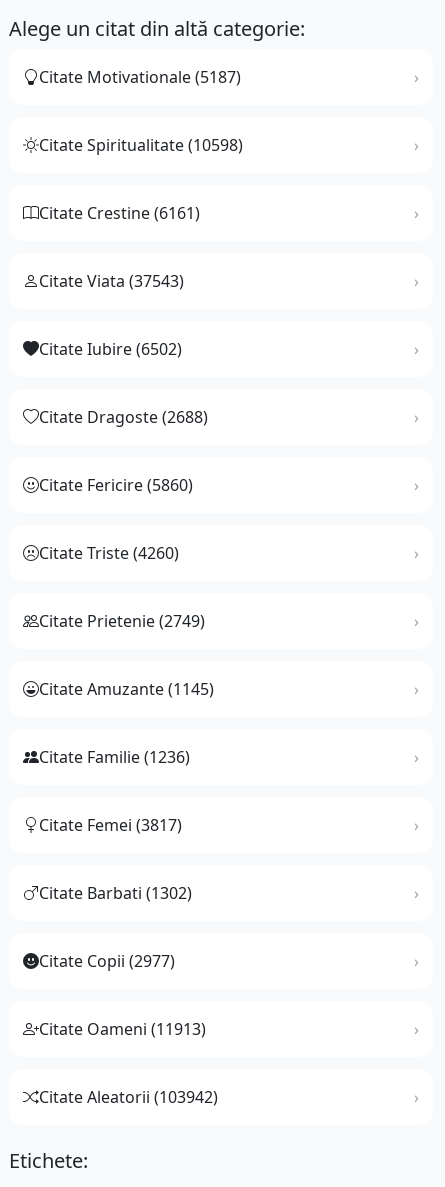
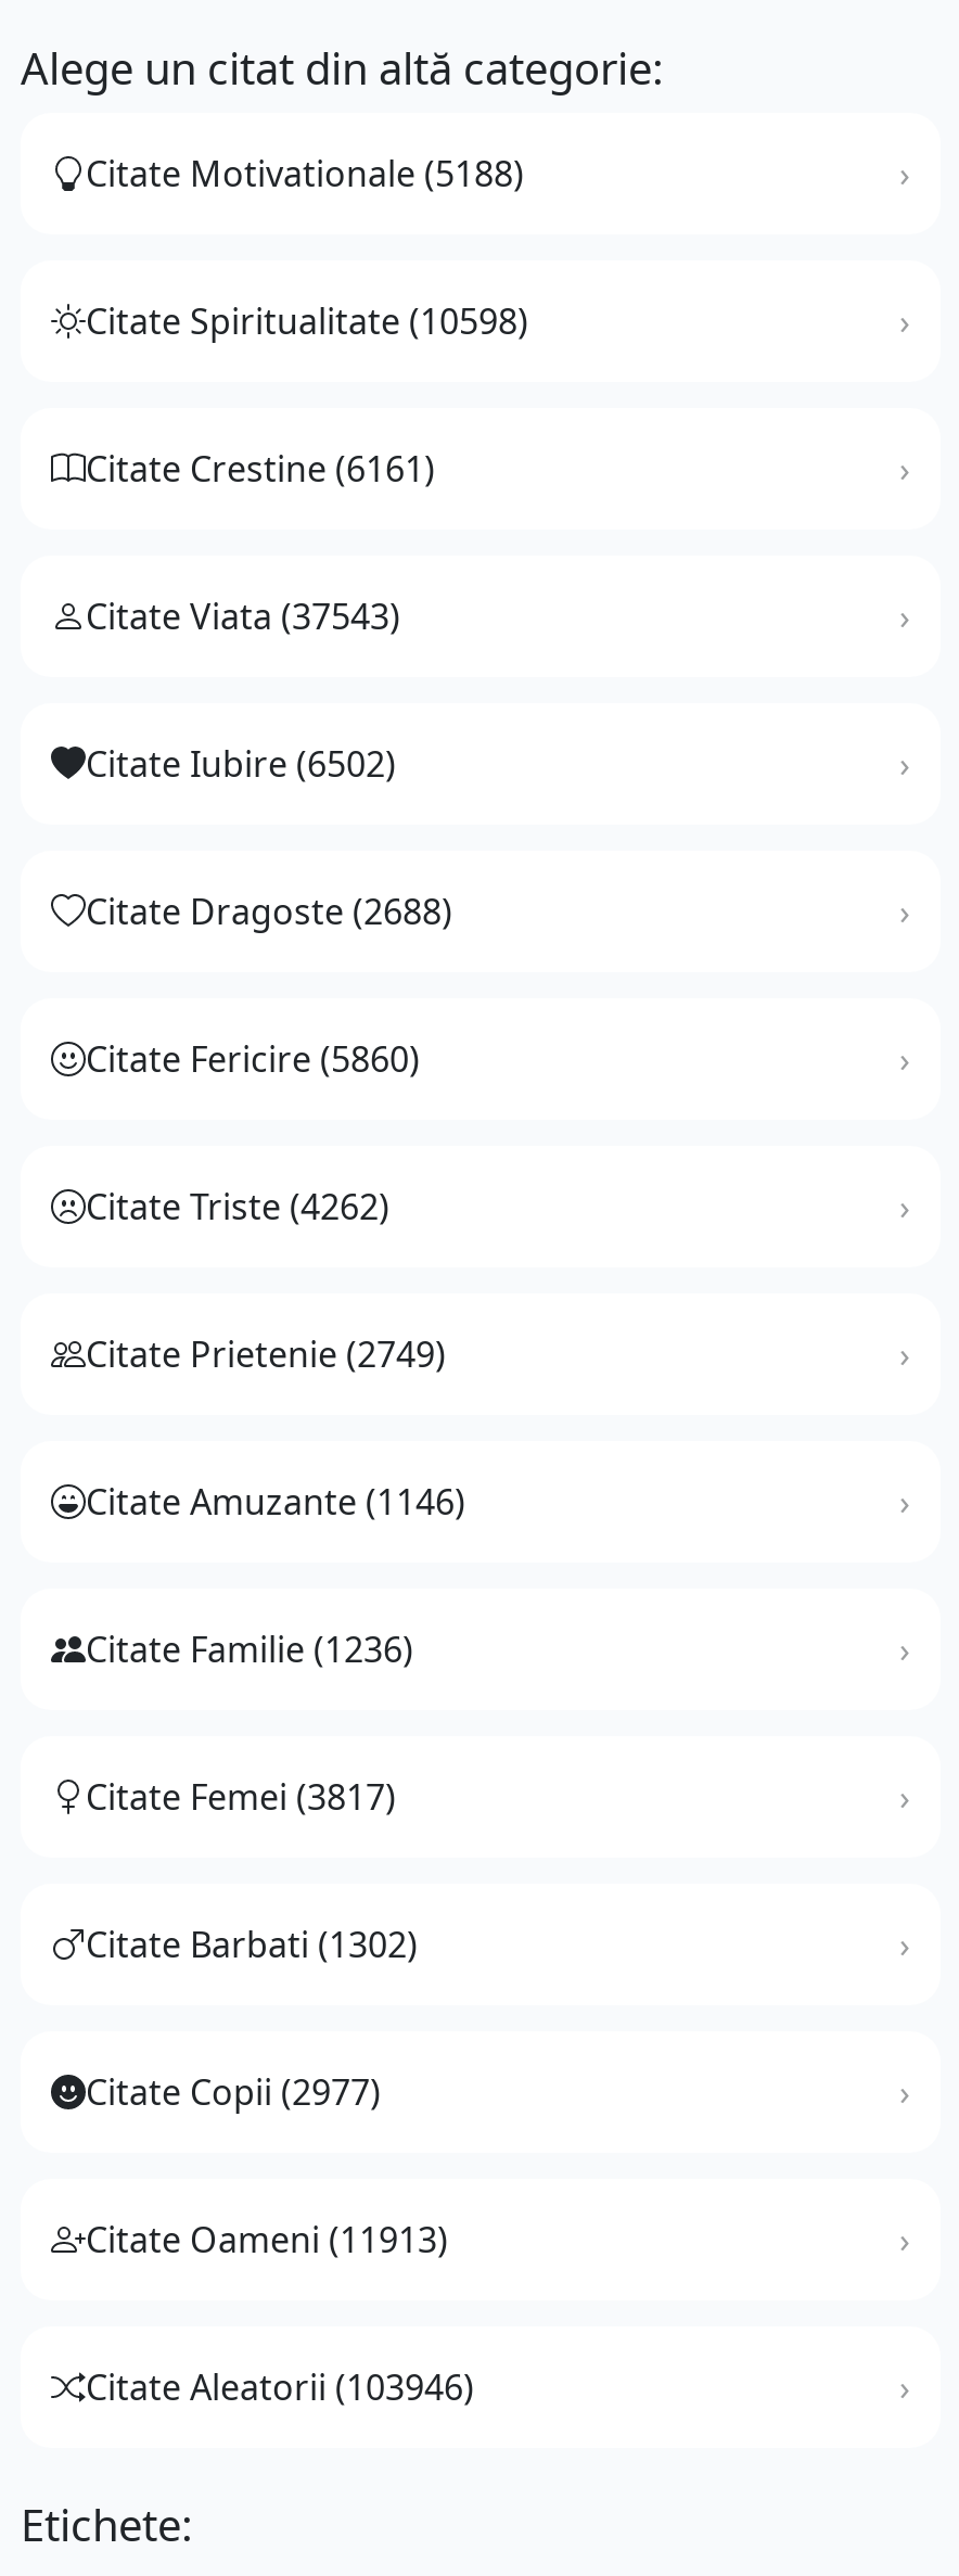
- Citate Motivationale (5187)
+ Citate Motivationale (5188)

- Citate Triste (4260)
+ Citate Triste (4262)

- Citate Amuzante (1145)
+ Citate Amuzante (1146)

- Citate Aleatorii (103942)
+ Citate Aleatorii (103946)
